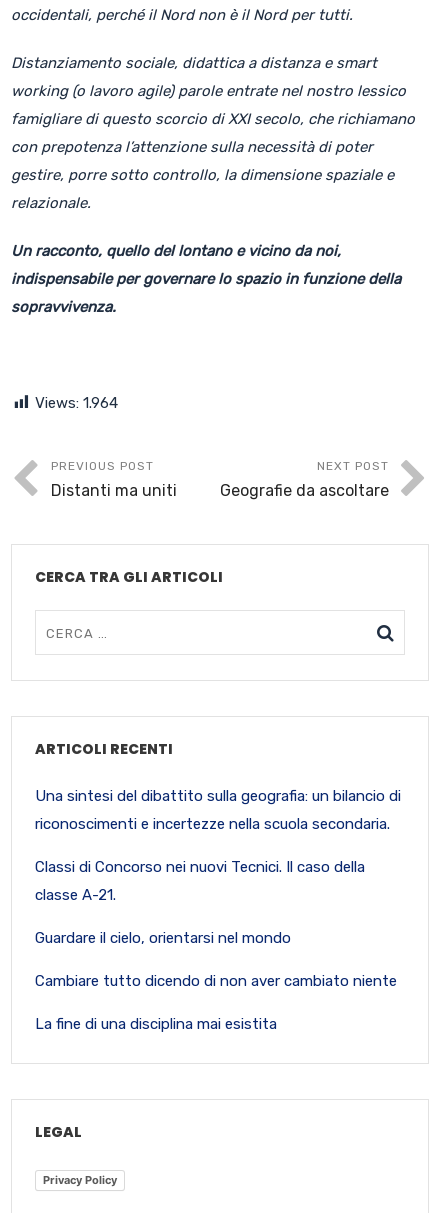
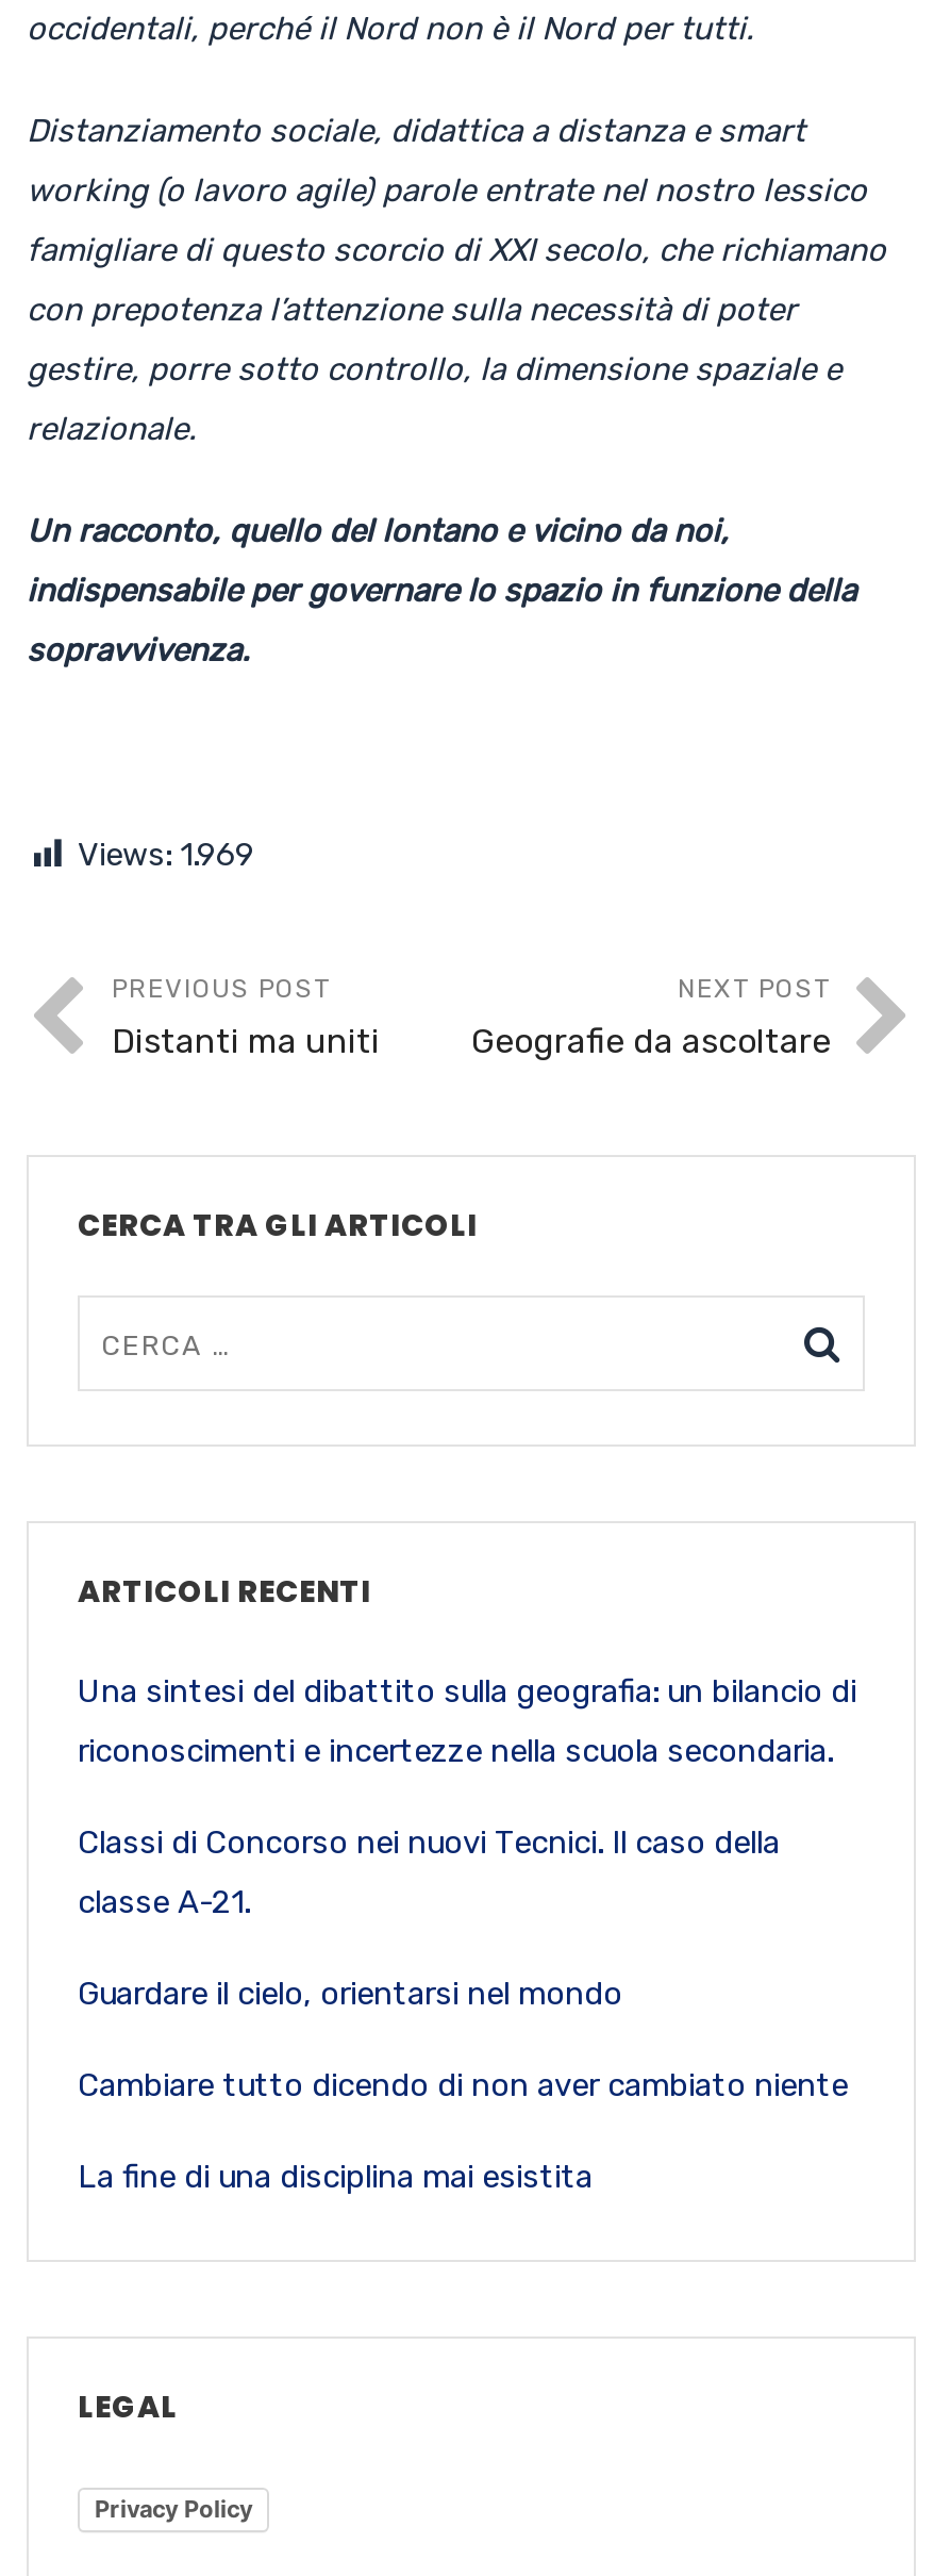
- Views: 1.964
+ Views: 1.969
